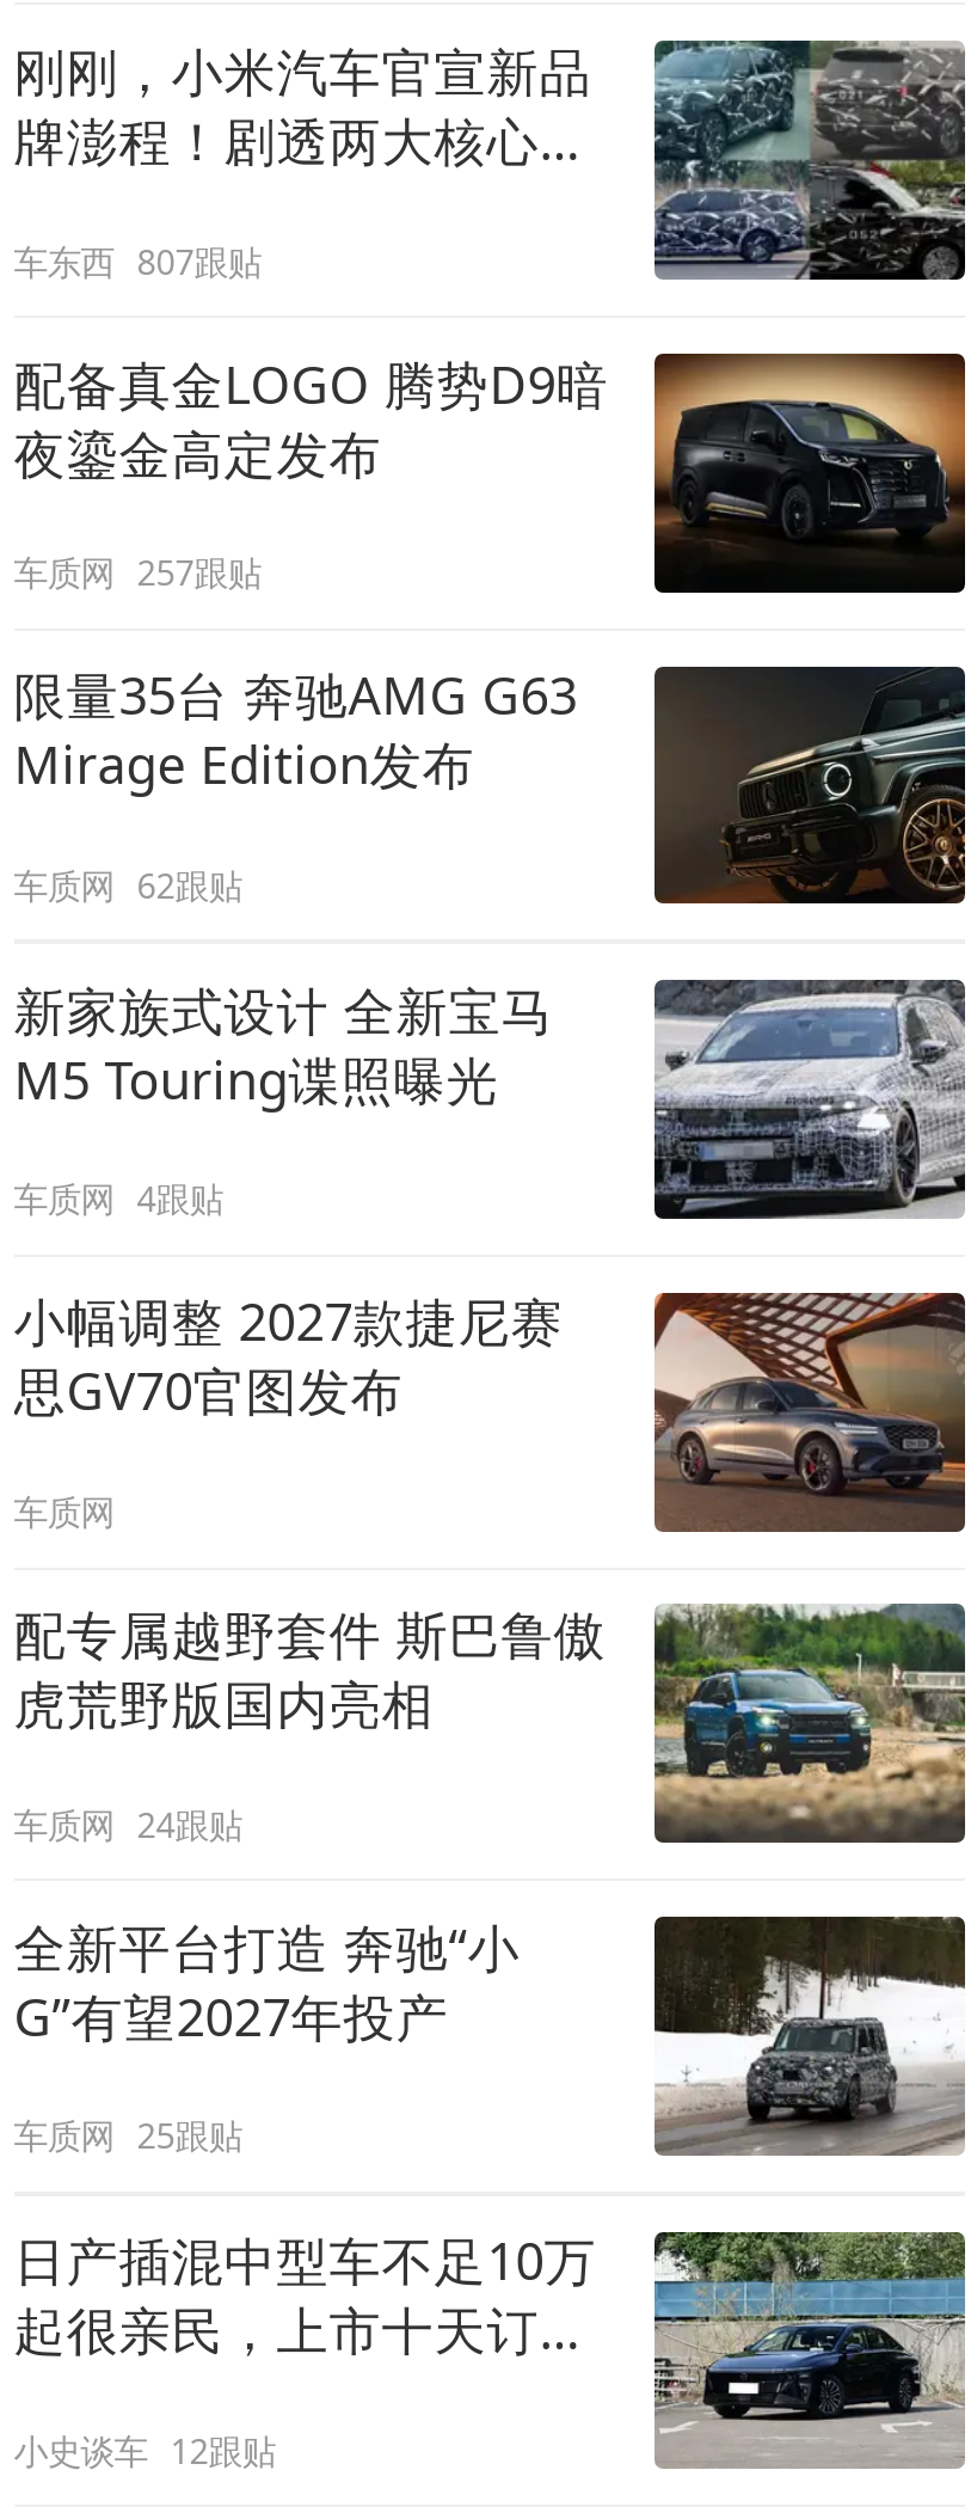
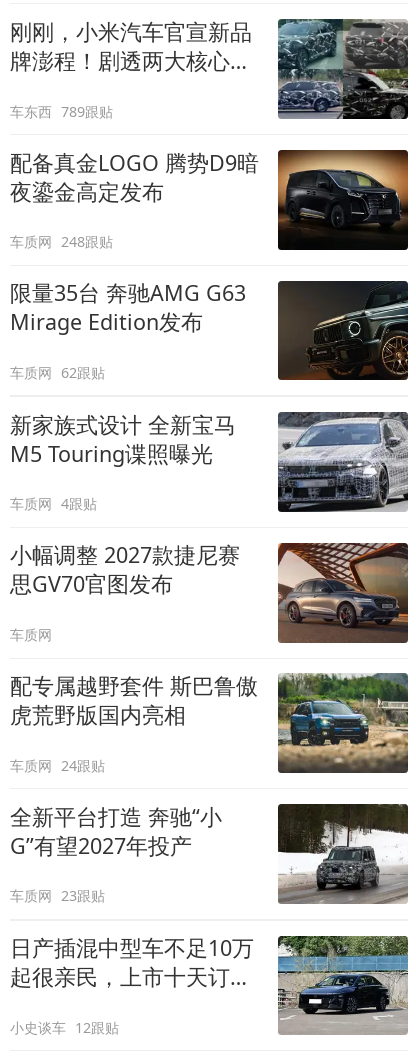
- 车东西 807跟贴
+ 车东西 789跟贴

- 车质网 257跟贴
+ 车质网 248跟贴

- 车质网 25跟贴
+ 车质网 23跟贴
